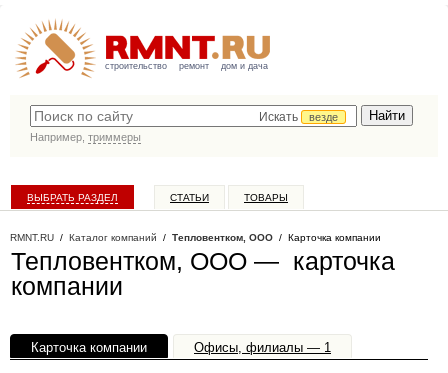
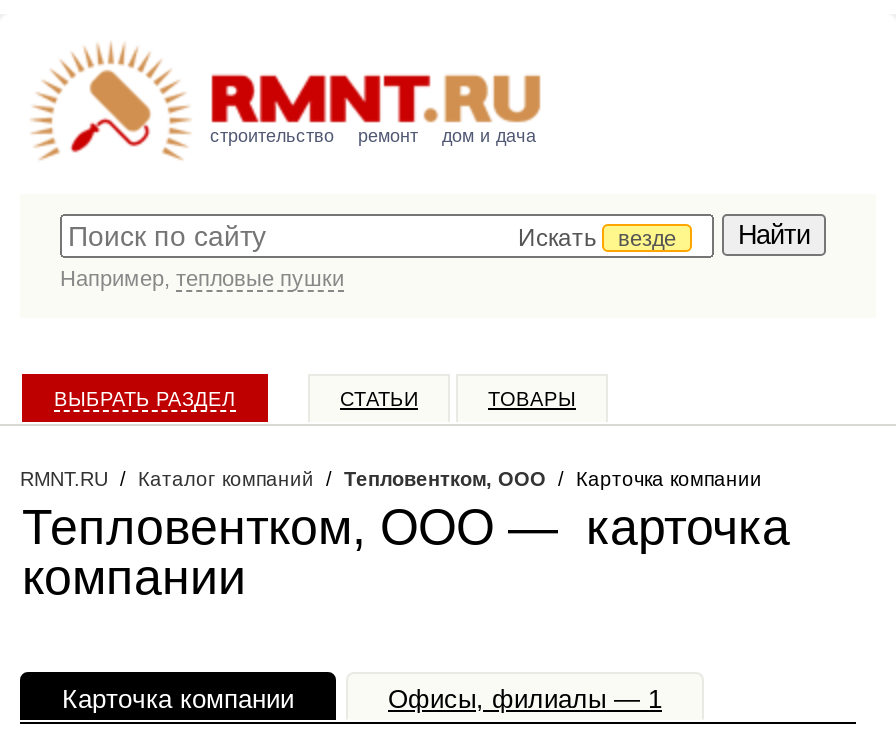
- Например, триммеры
+ Например, тепловые пушки
